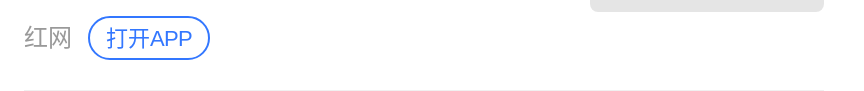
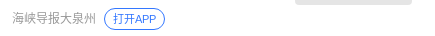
- 红网
+ 海峡导报大泉州
